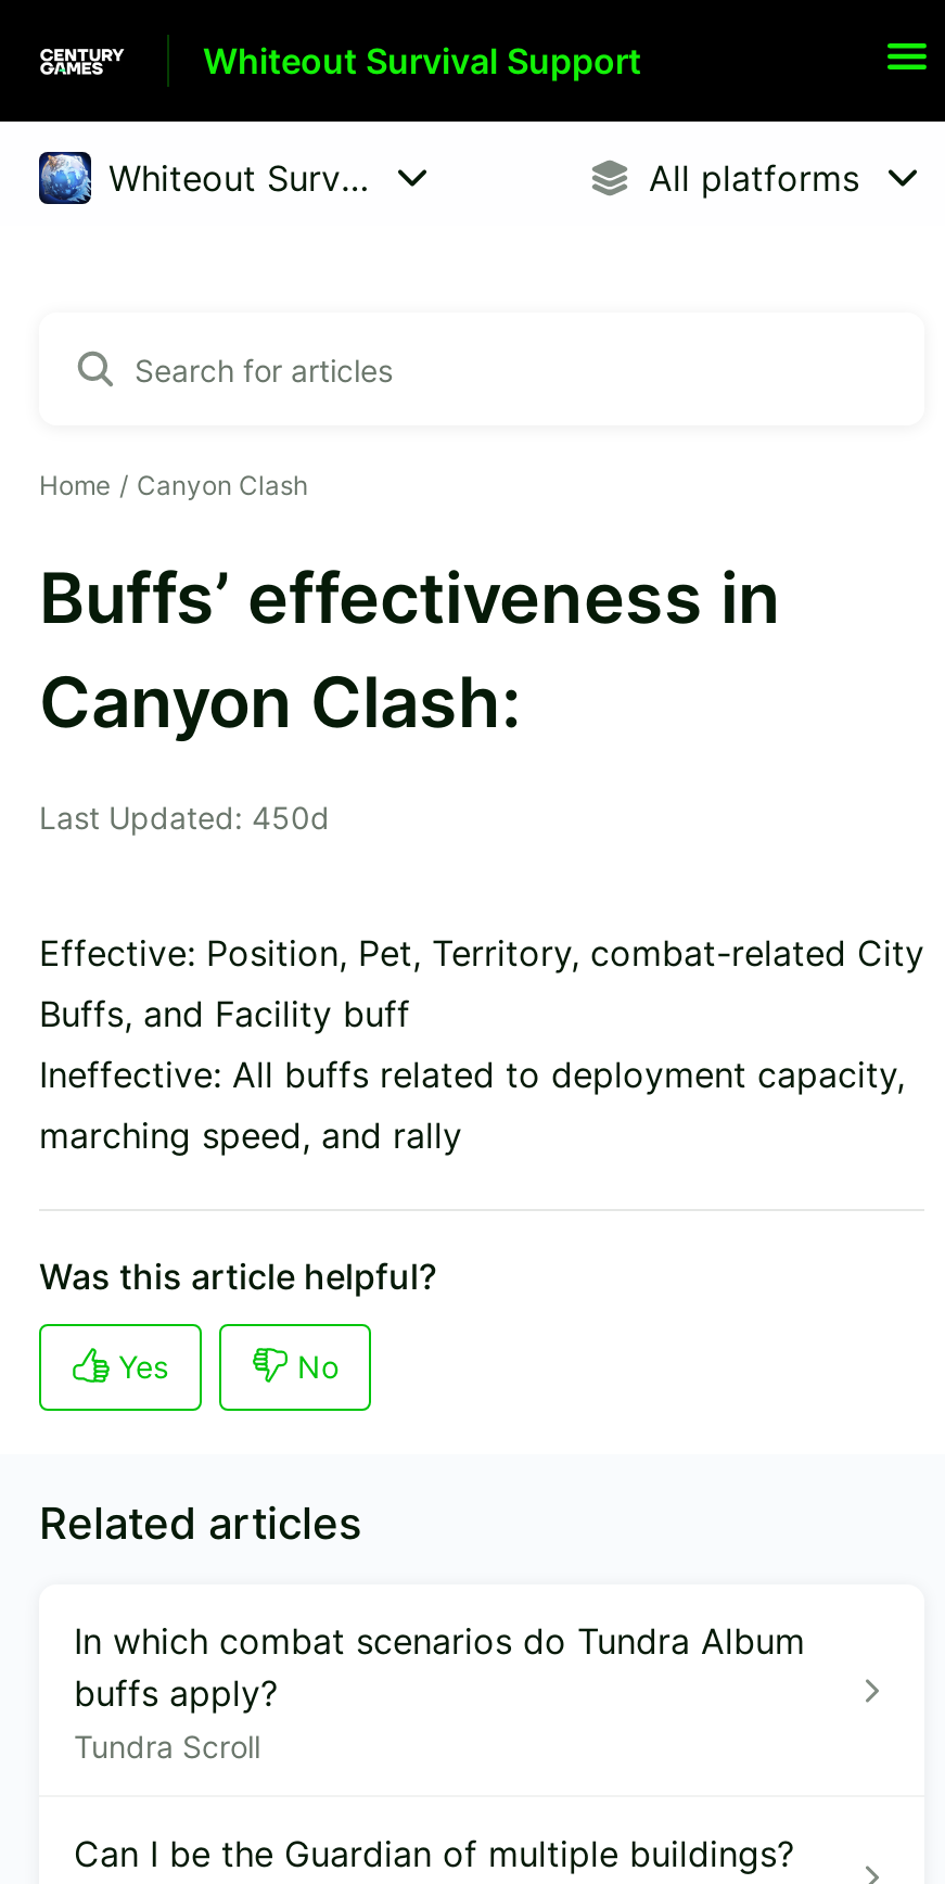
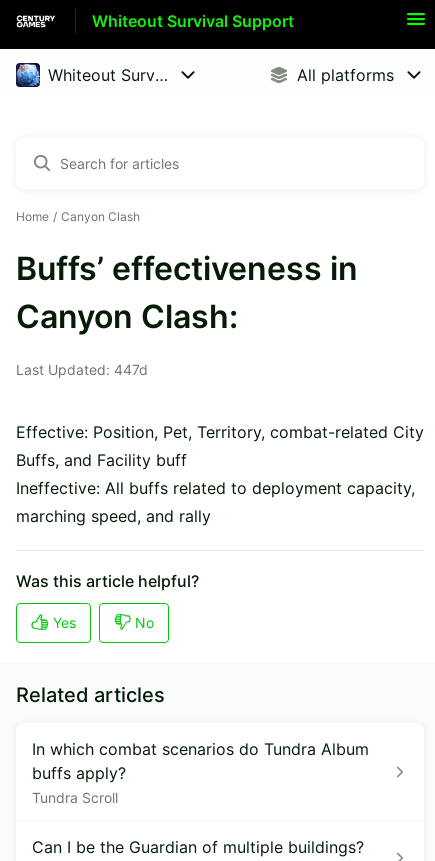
- Last Updated: 450d
+ Last Updated: 447d
